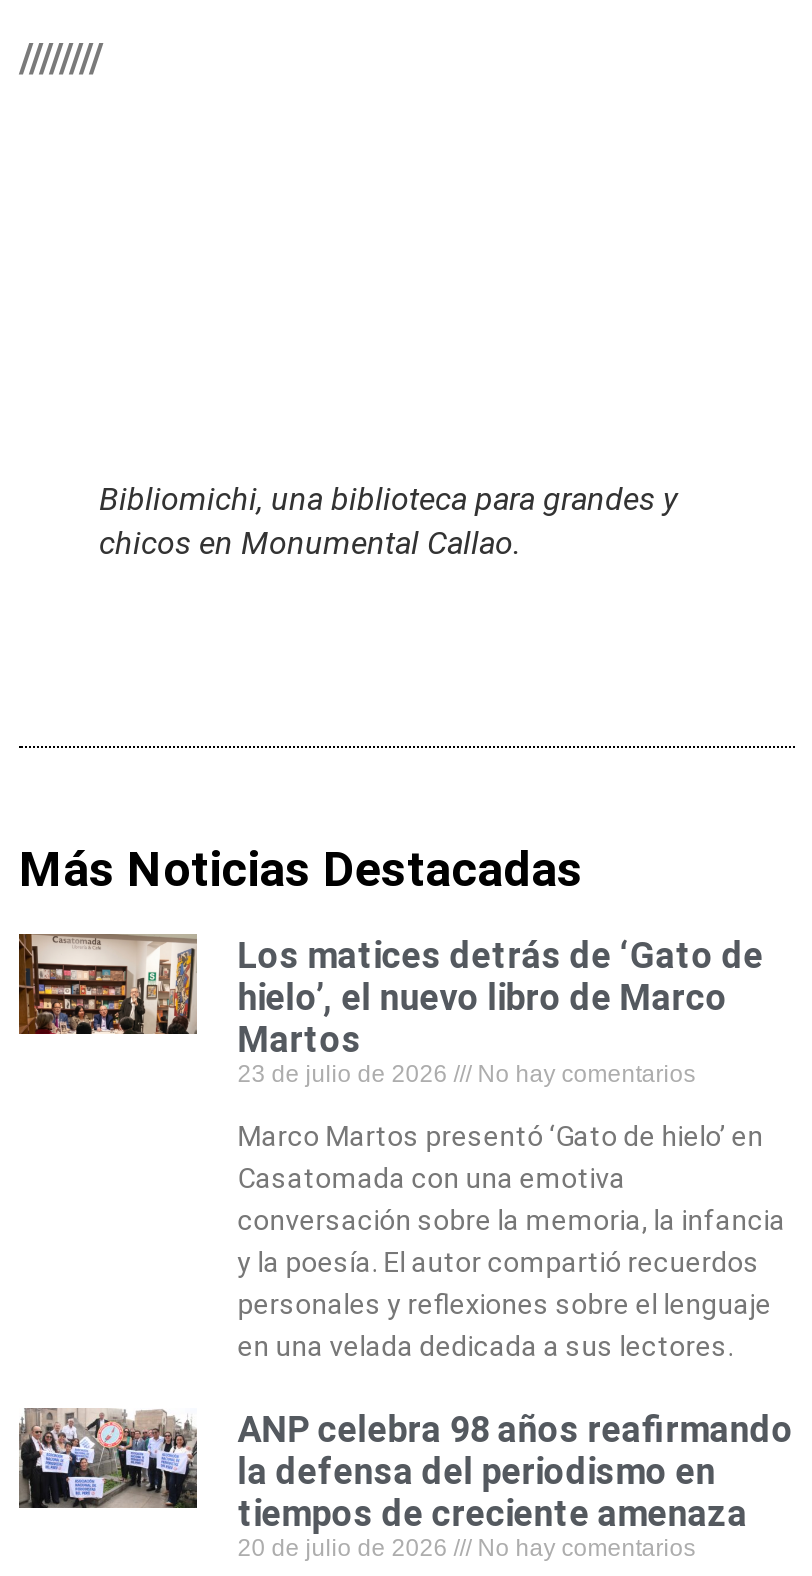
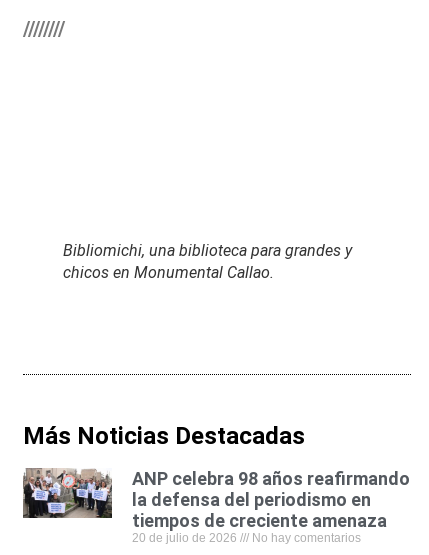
- [image]
- Los matices detrás de ‘Gato de
- hielo’, el nuevo libro de Marco
- Martos
- 23 de julio de 2026
- No hay comentarios
- Marco Martos presentó ‘Gato de hielo’ en
- Casatomada con una emotiva
- conversación sobre la memoria, la infancia
- y la poesía. El autor compartió recuerdos
- personales y reflexiones sobre el lenguaje
- en una velada dedicada a sus lectores.
